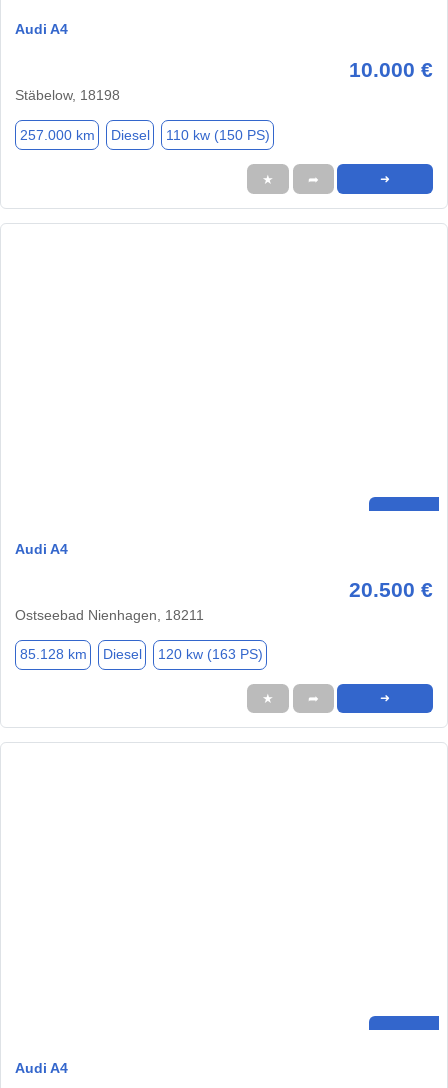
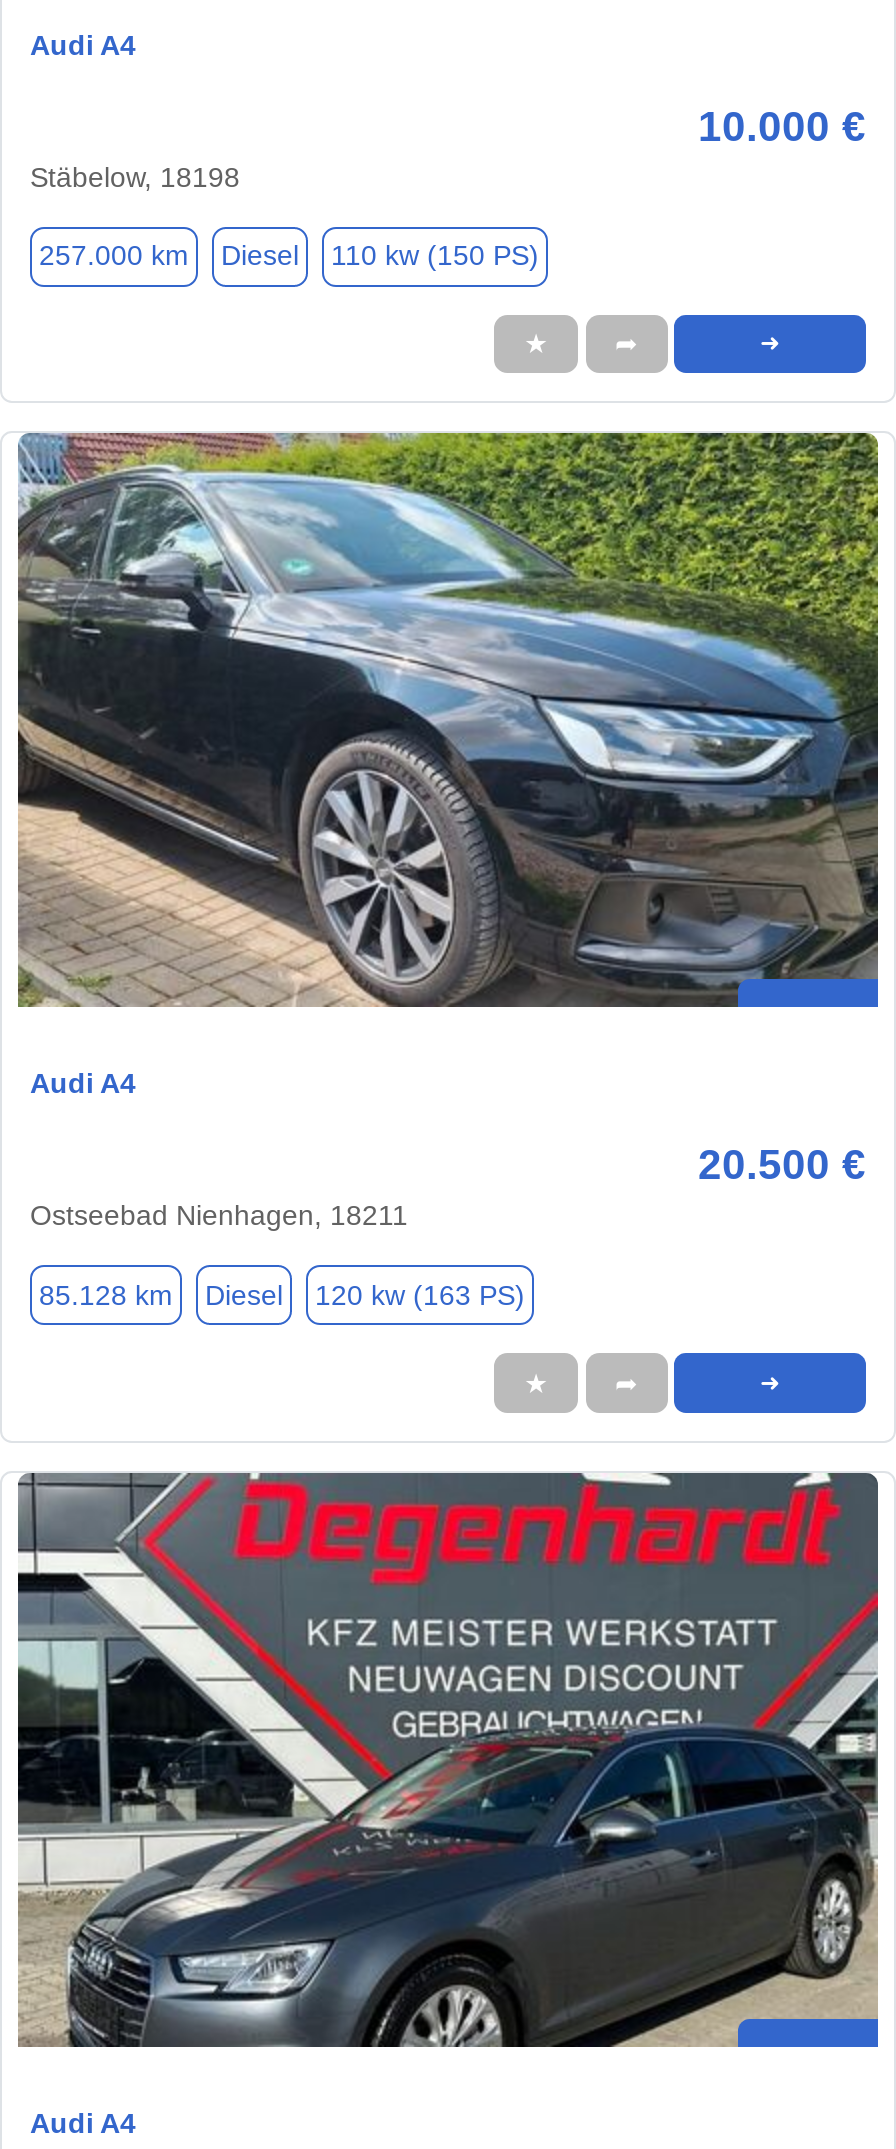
+ [image]

+ [image]
